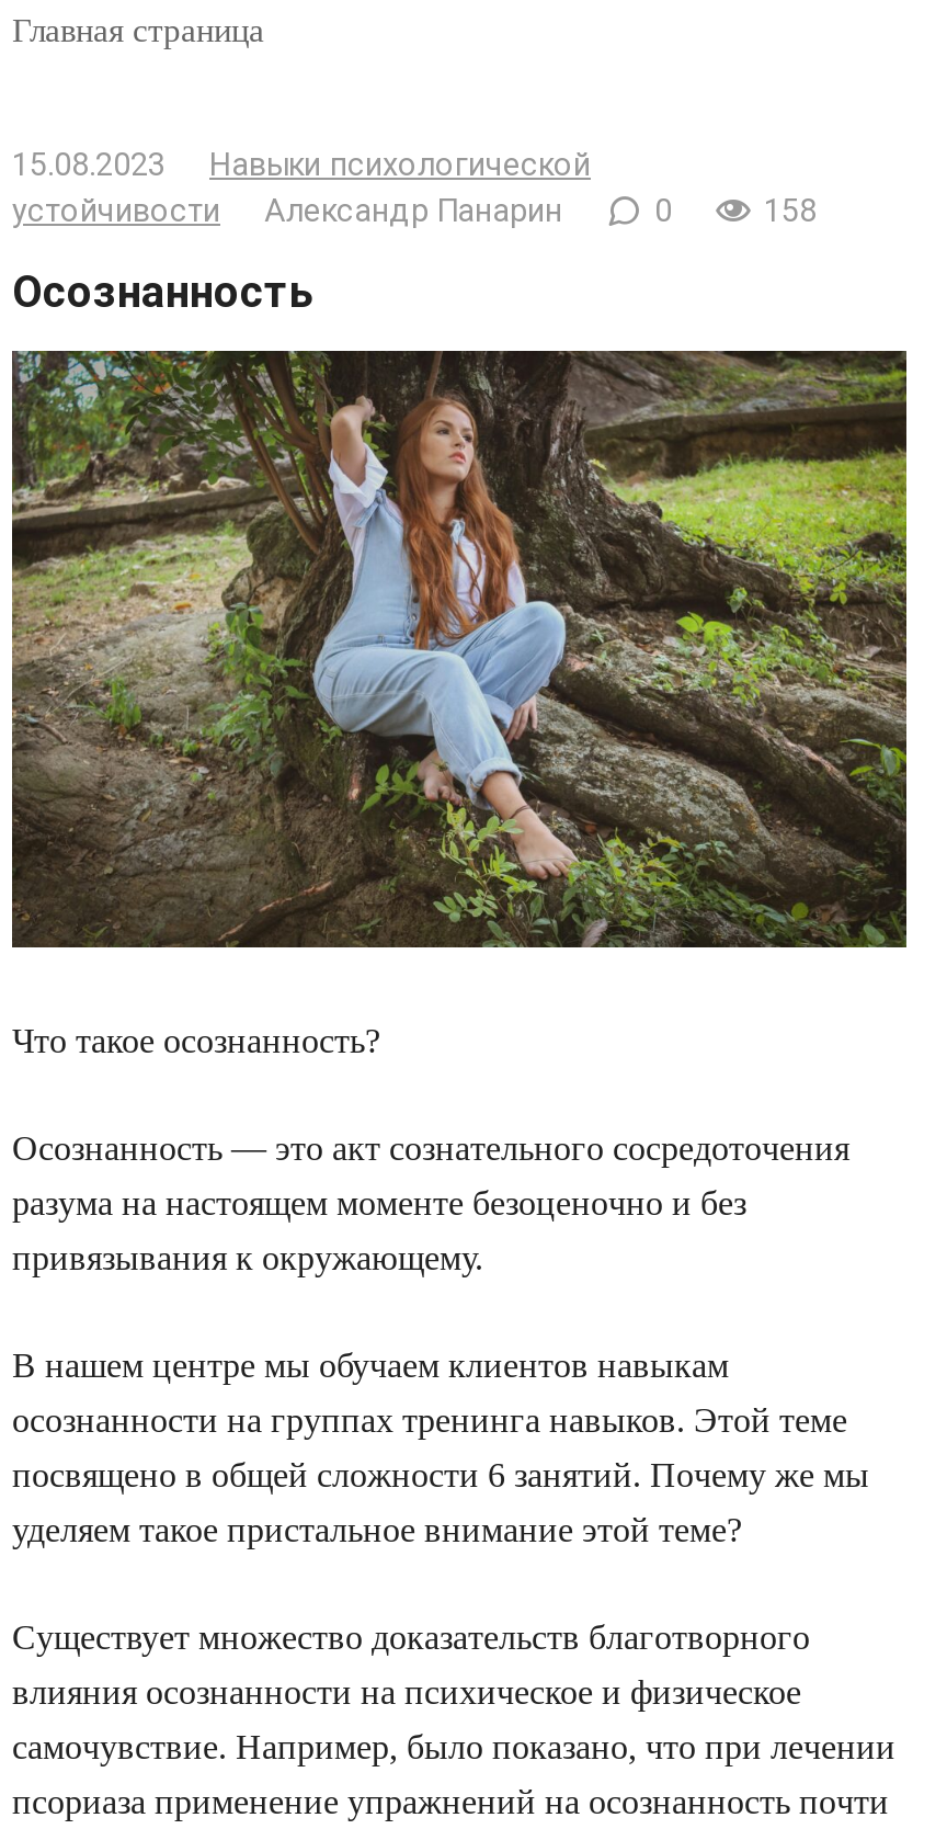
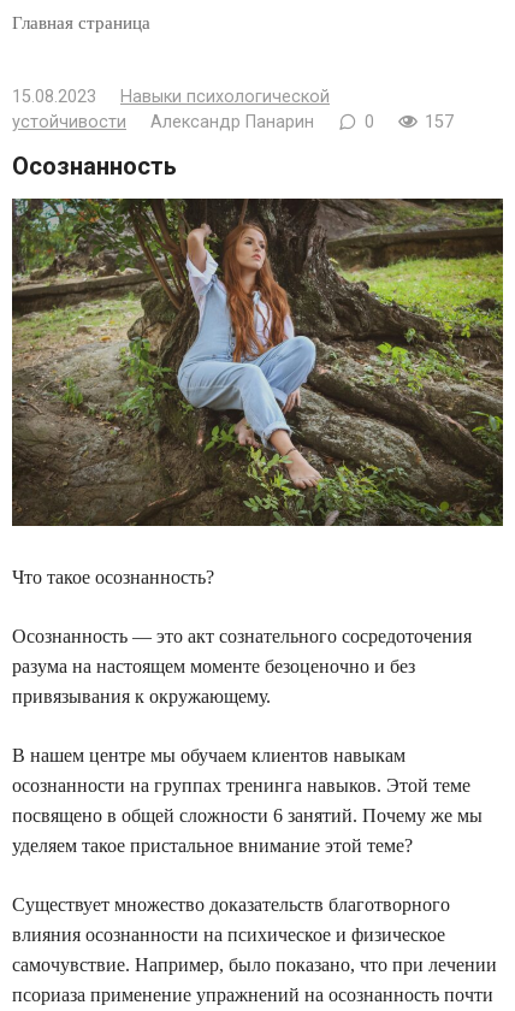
- 158
+ 157
